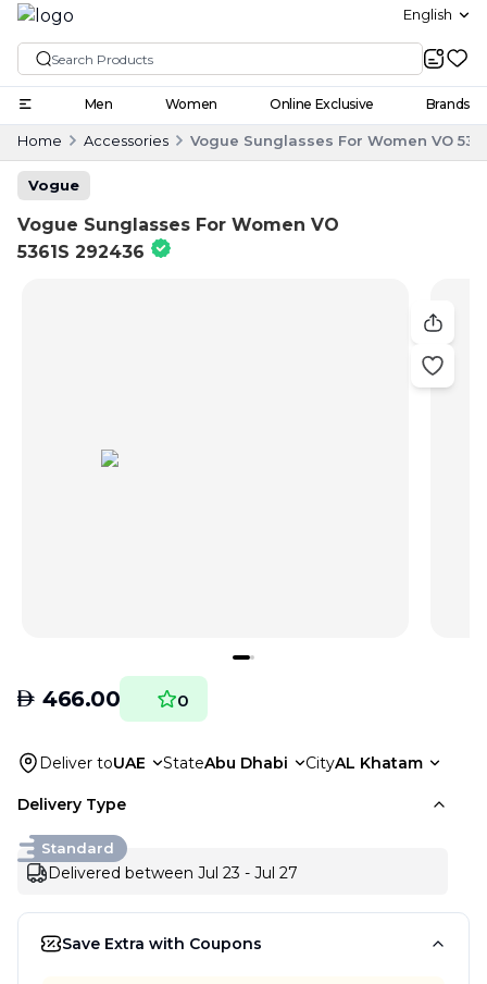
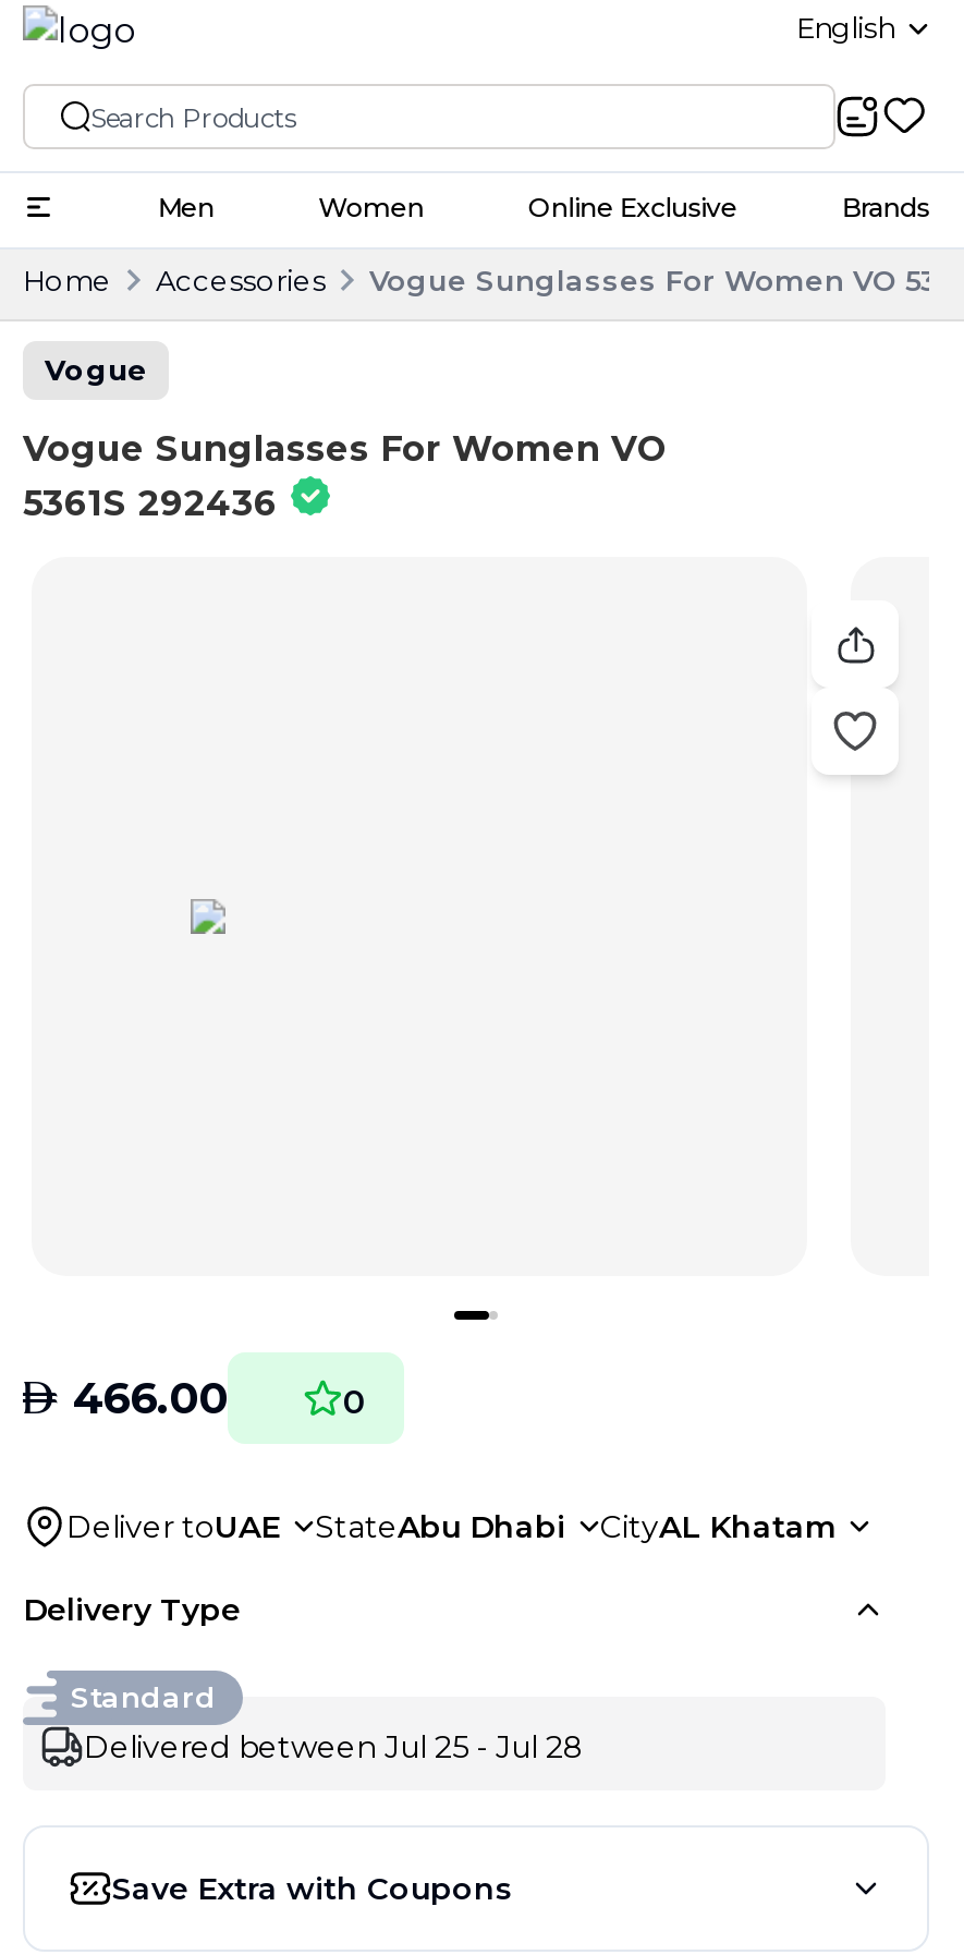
- Delivered between Jul 23 - Jul 27
+ Delivered between Jul 25 - Jul 28
